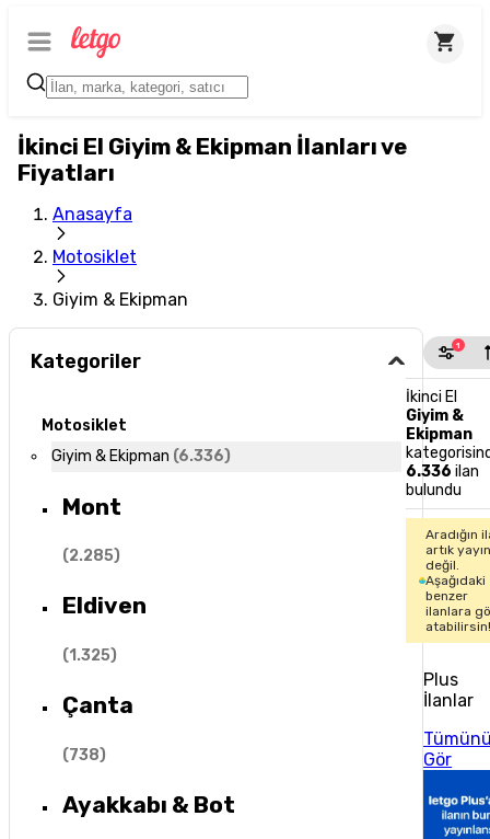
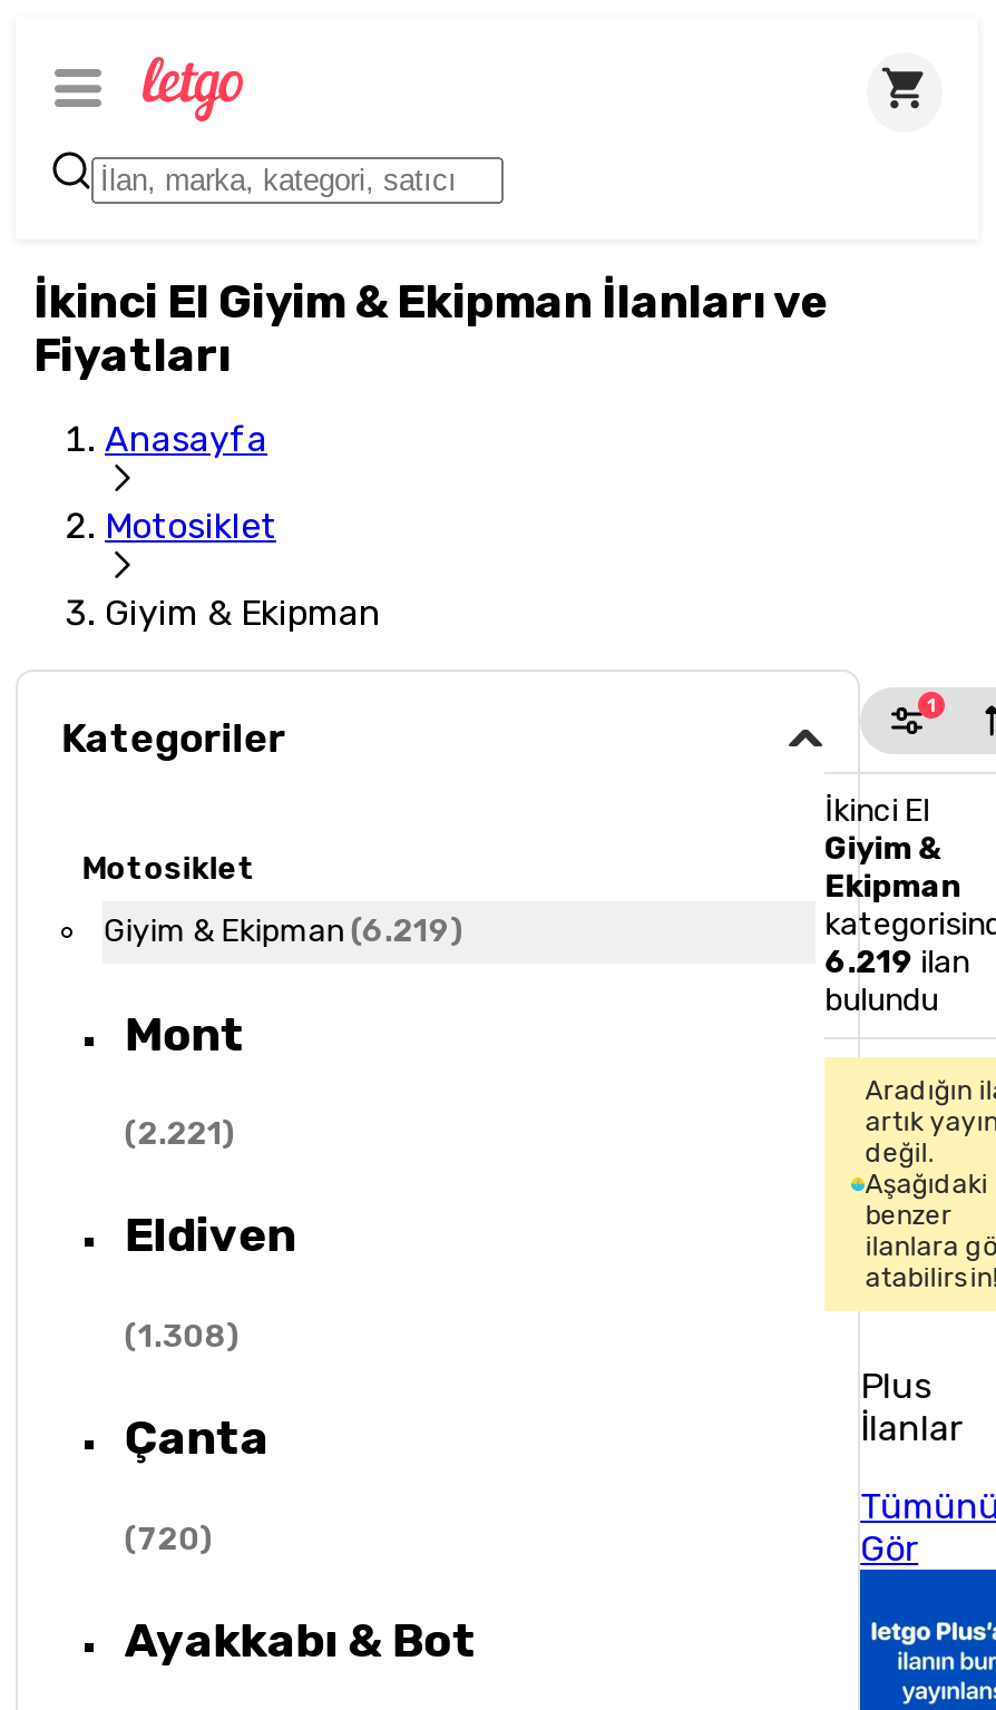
- Giyim & Ekipman (6.336)
+ Giyim & Ekipman (6.219)

- 6.336 ilan
+ 6.219 ilan

- (2.285)
+ (2.221)

- (1.325)
+ (1.308)

- (738)
+ (720)
